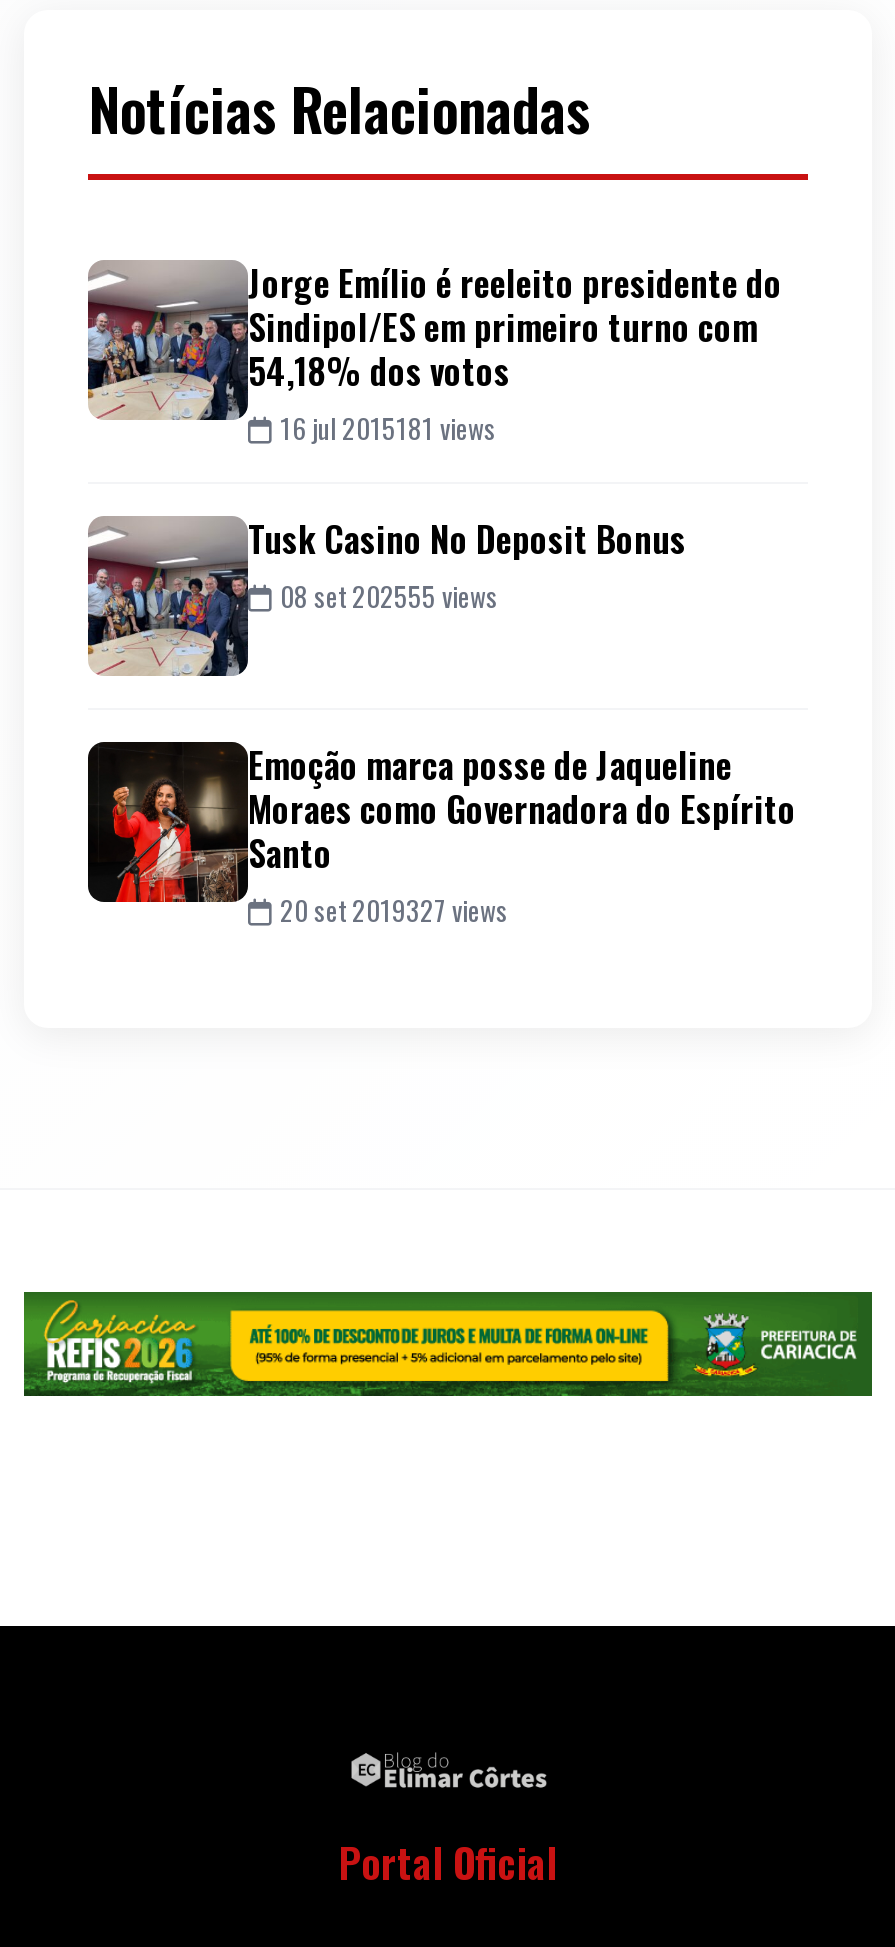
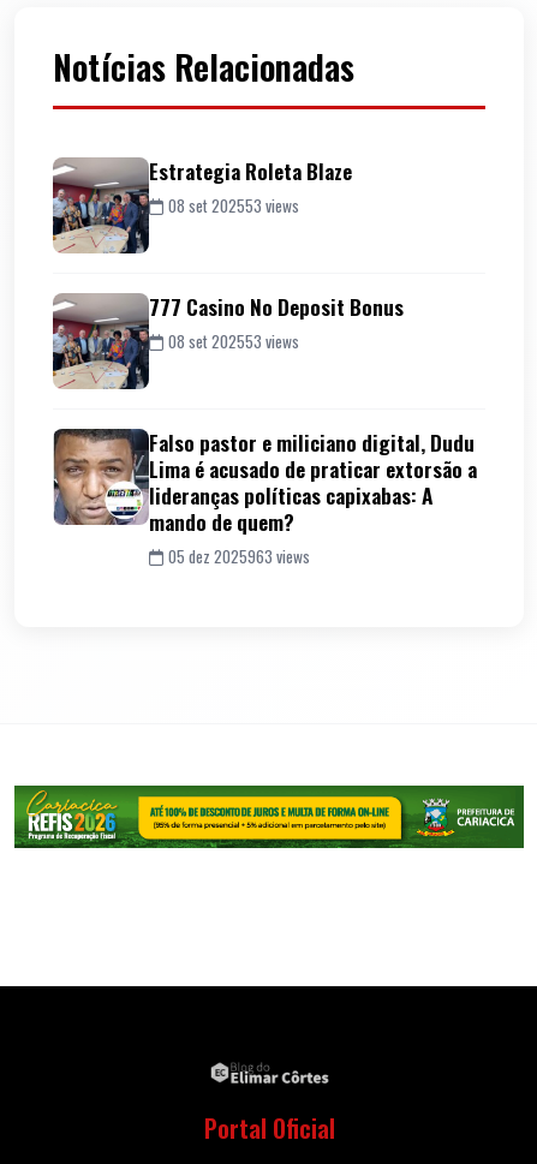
- Jorge Emílio é reeleito presidente do
- Sindipol/ES em primeiro turno com
- 54,18% dos votos
- 16 jul 2015181 views
+ Estrategia Roleta Blaze
+ 08 set 202553 views

- [image]
- Tusk Casino No Deposit Bonus
- 08 set 202555 views
+ [image]
+ 777 Casino No Deposit Bonus
+ 08 set 202553 views

- [image]
- Emoção marca posse de Jaqueline
- Moraes como Governadora do Espírito
- Santo
- 20 set 2019327 views
+ [image]
+ Falso pastor e miliciano digital, Dudu
+ Lima é acusado de praticar extorsão a
+ lideranças políticas capixabas: A
+ mando de quem?
+ 05 dez 2025963 views
